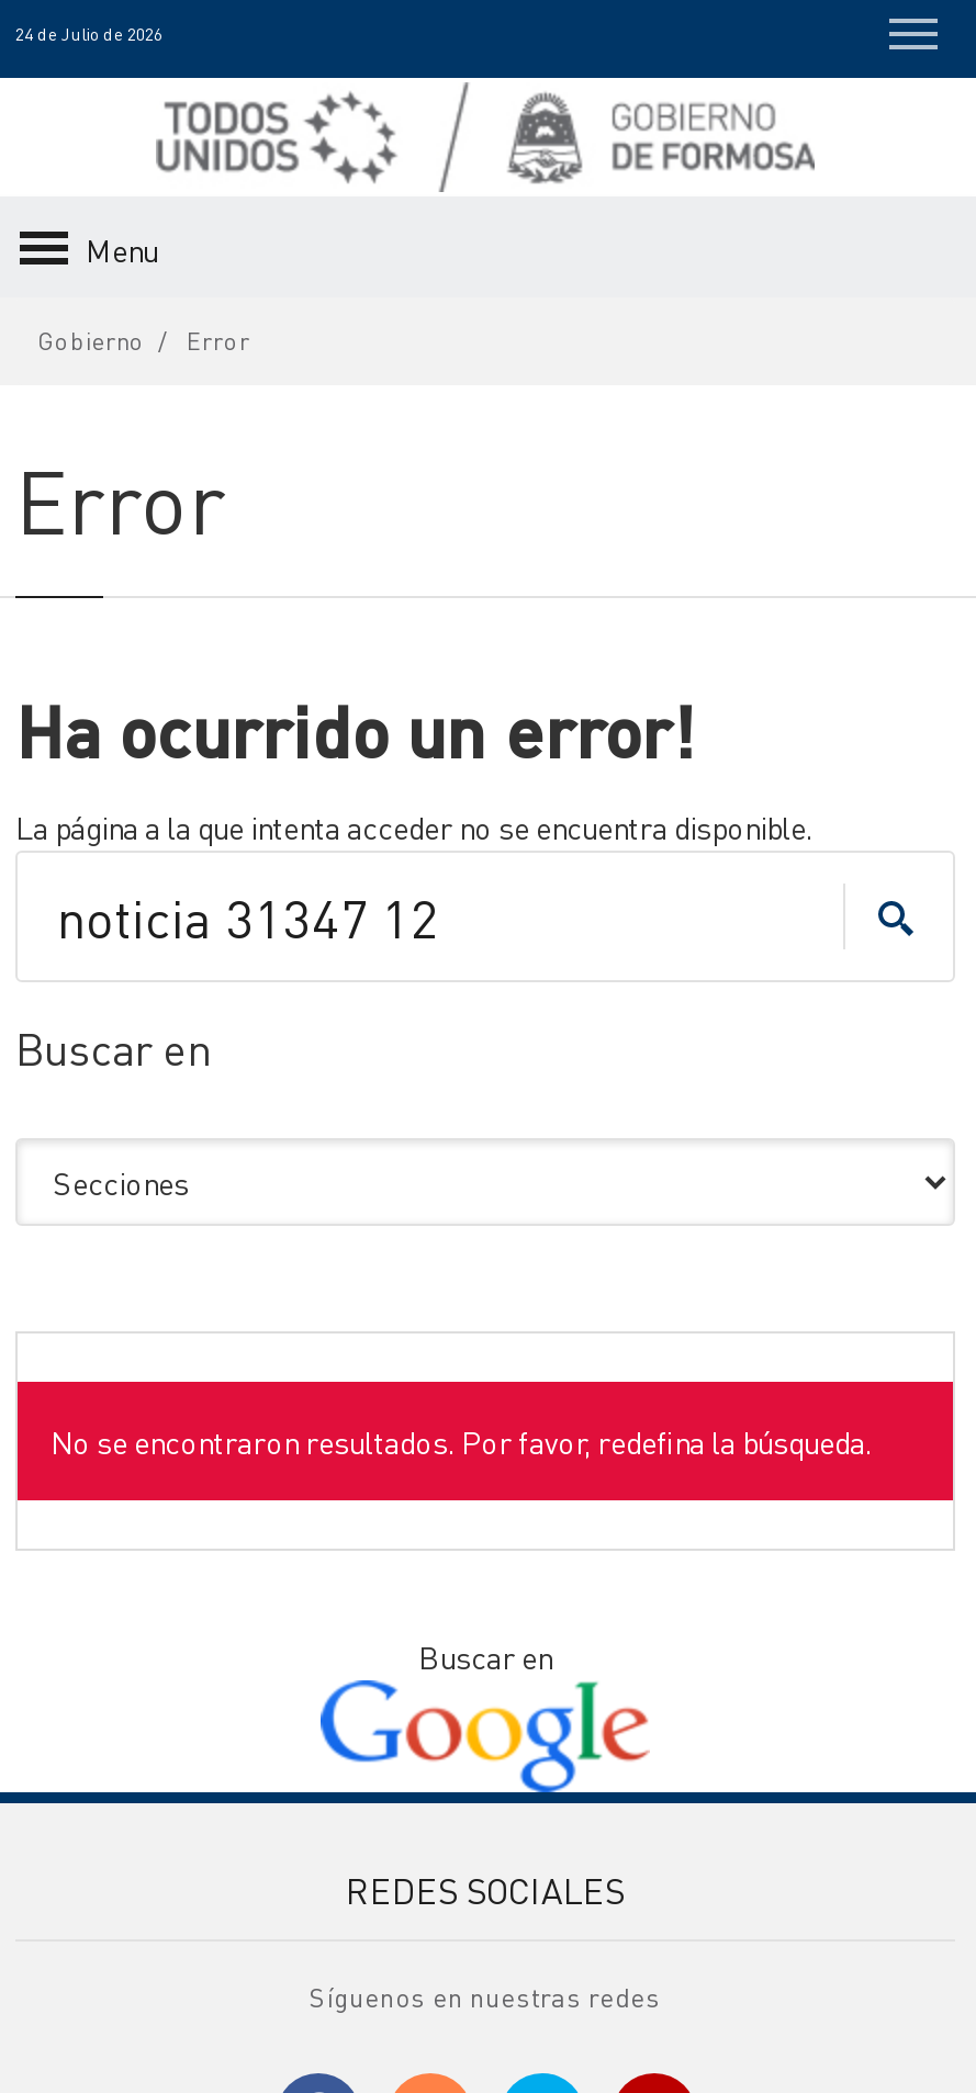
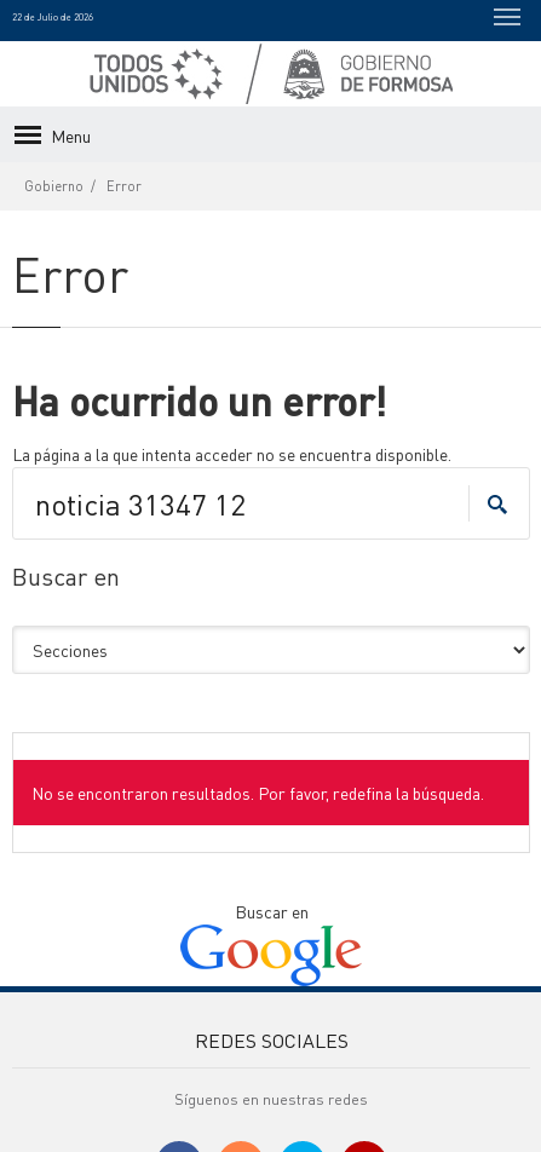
- 24 de Julio de 2026
+ 22 de Julio de 2026
